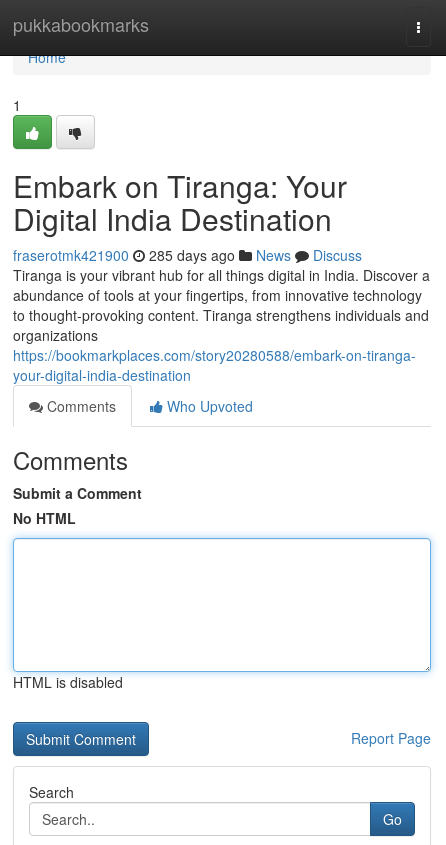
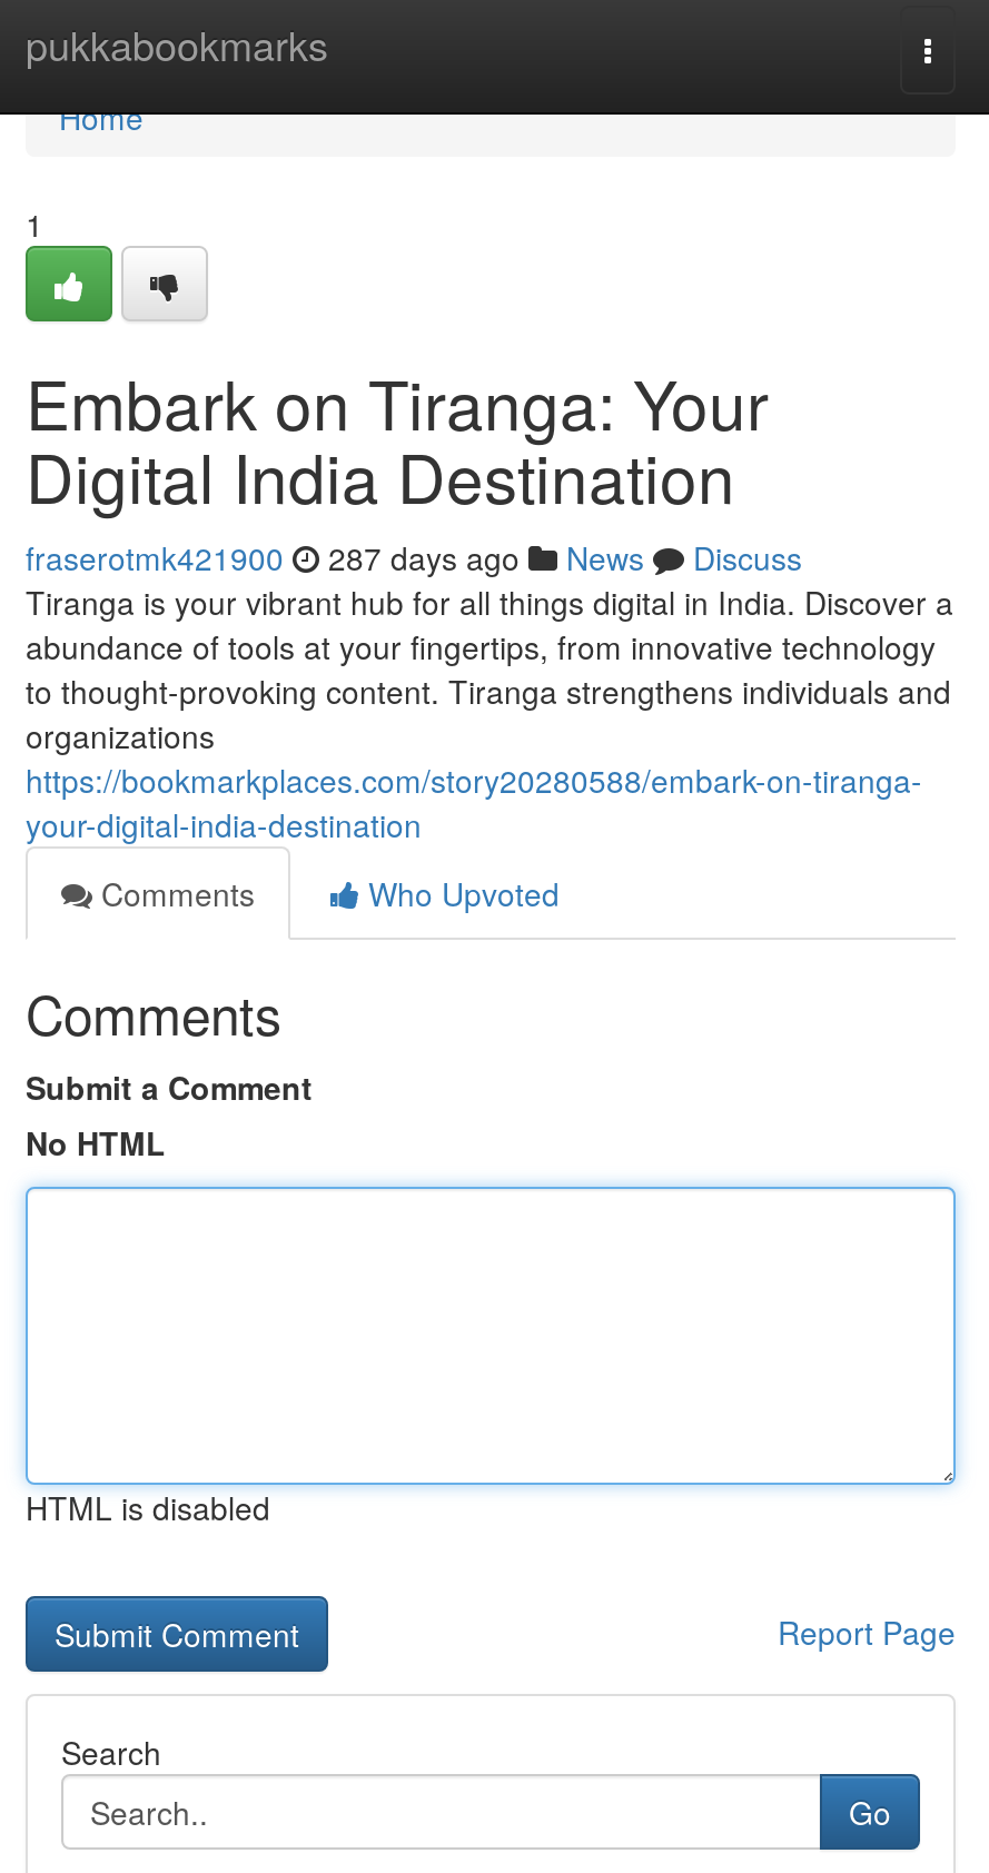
- fraserotmk421900 285 days ago News Discuss
+ fraserotmk421900 287 days ago News Discuss
